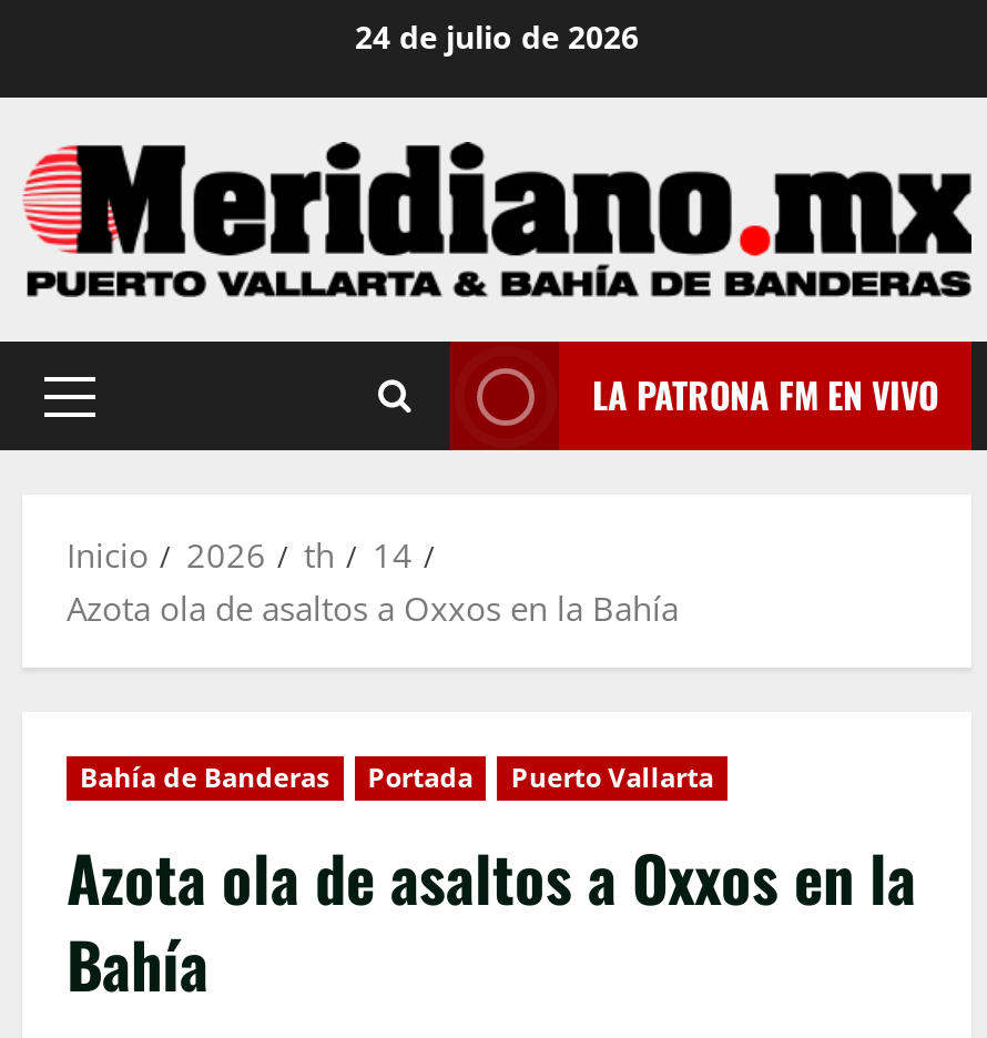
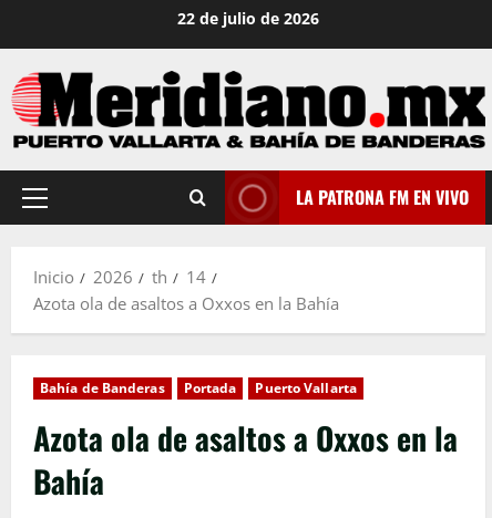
- 24 de julio de 2026
+ 22 de julio de 2026
